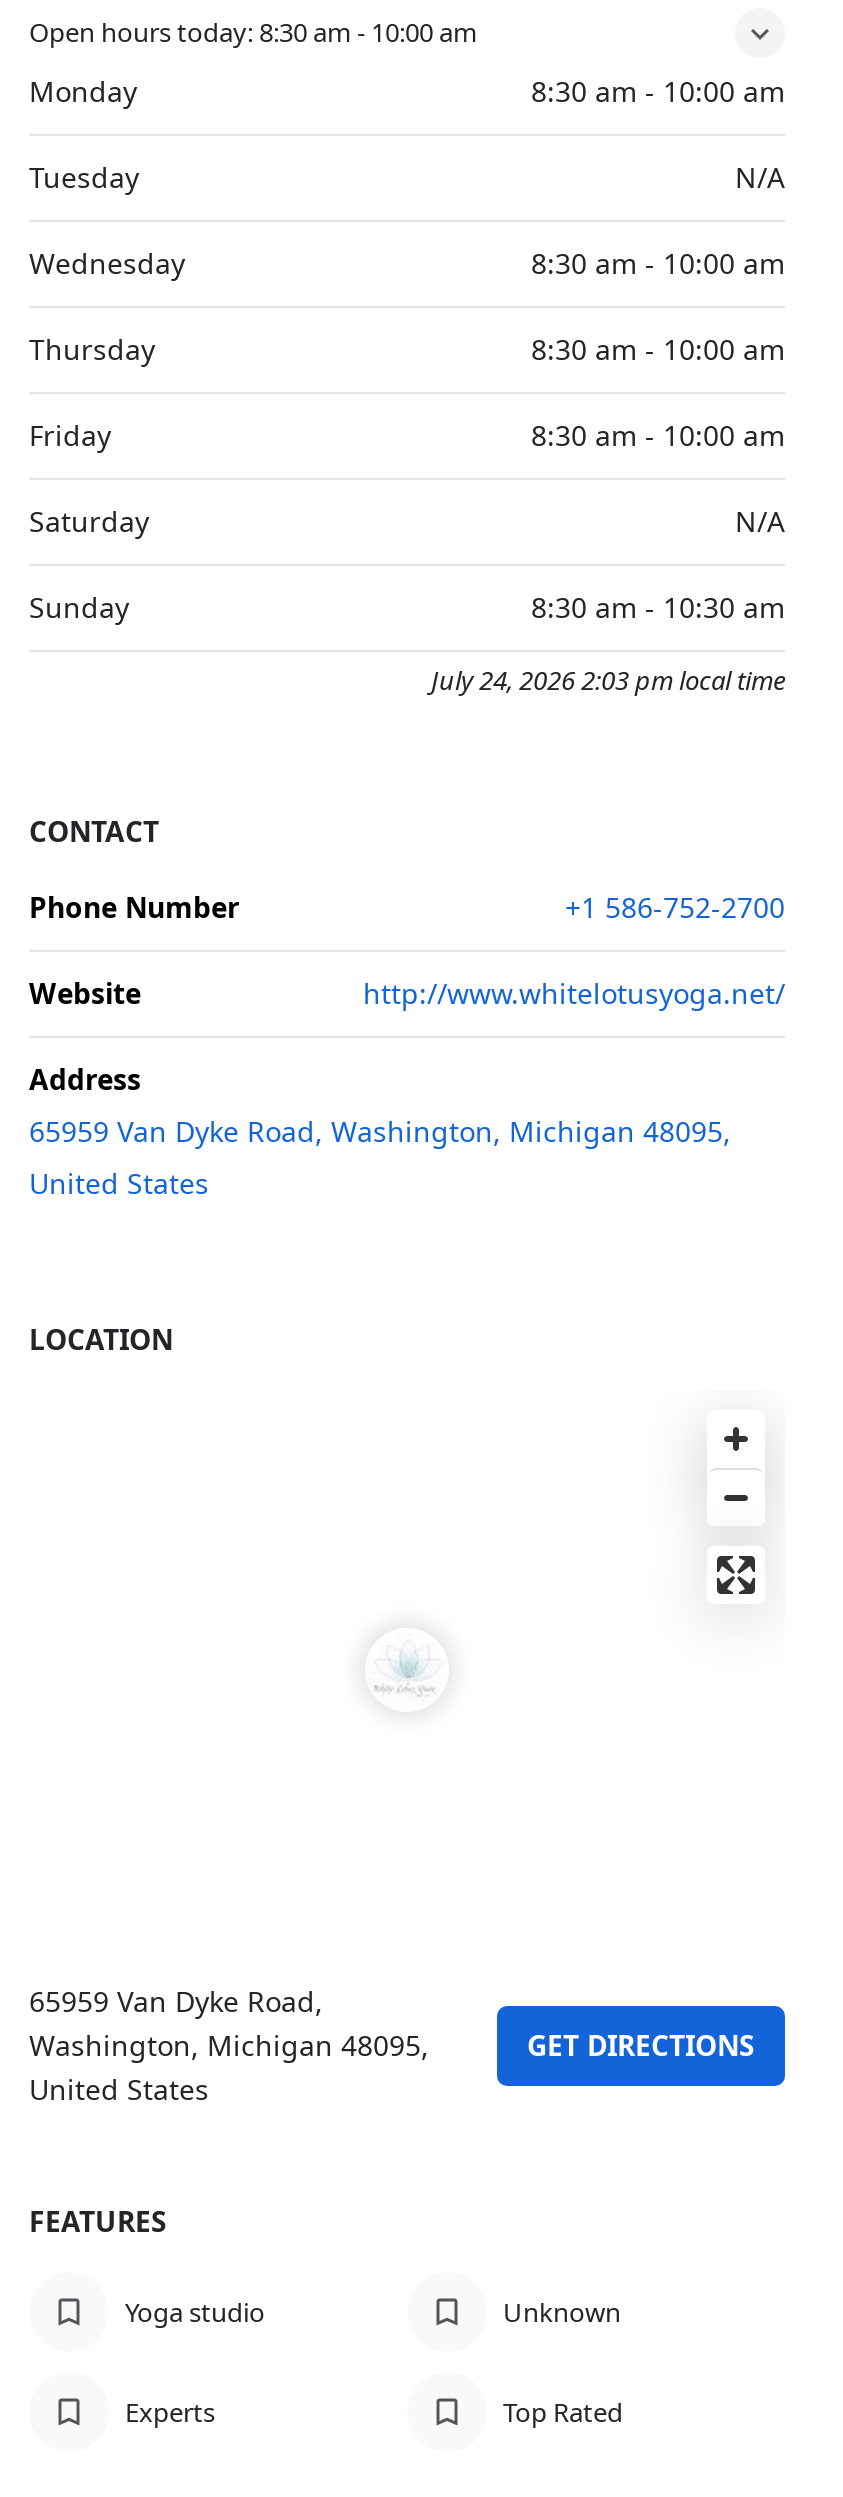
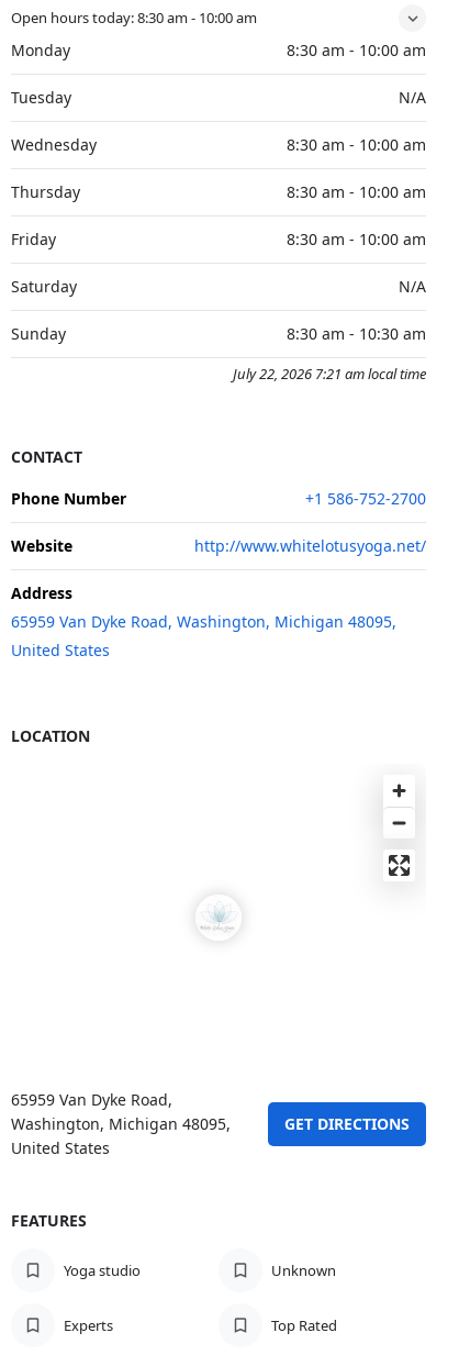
- July 24, 2026 2:03 pm local time
+ July 22, 2026 7:21 am local time
